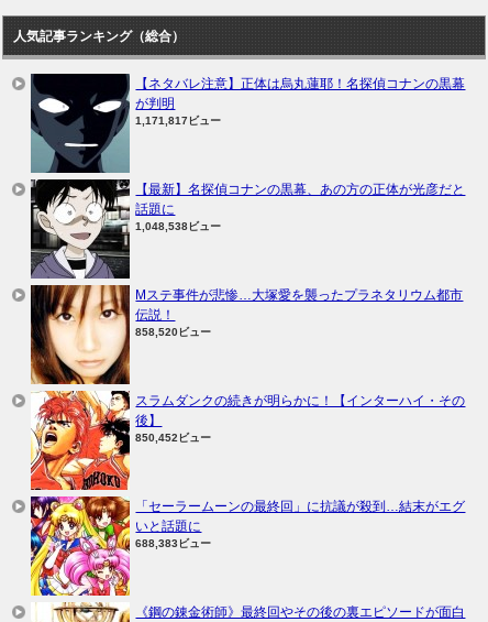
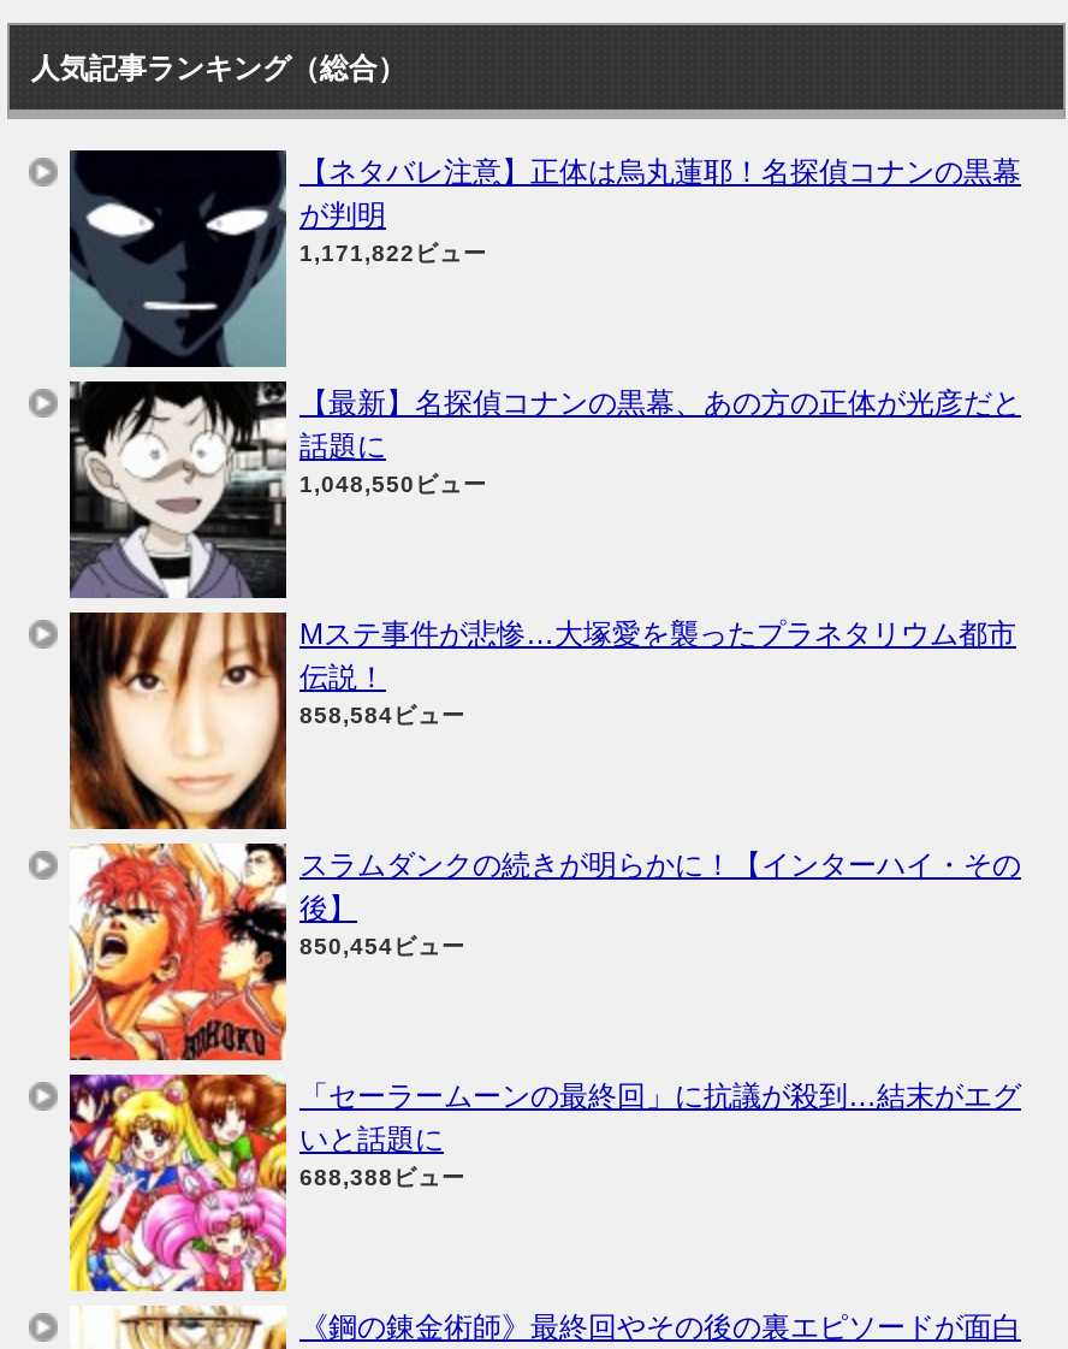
- 1,171,817ビュー
+ 1,171,822ビュー

- 1,048,538ビュー
+ 1,048,550ビュー

- 858,520ビュー
+ 858,584ビュー

- 850,452ビュー
+ 850,454ビュー

- 688,383ビュー
+ 688,388ビュー
